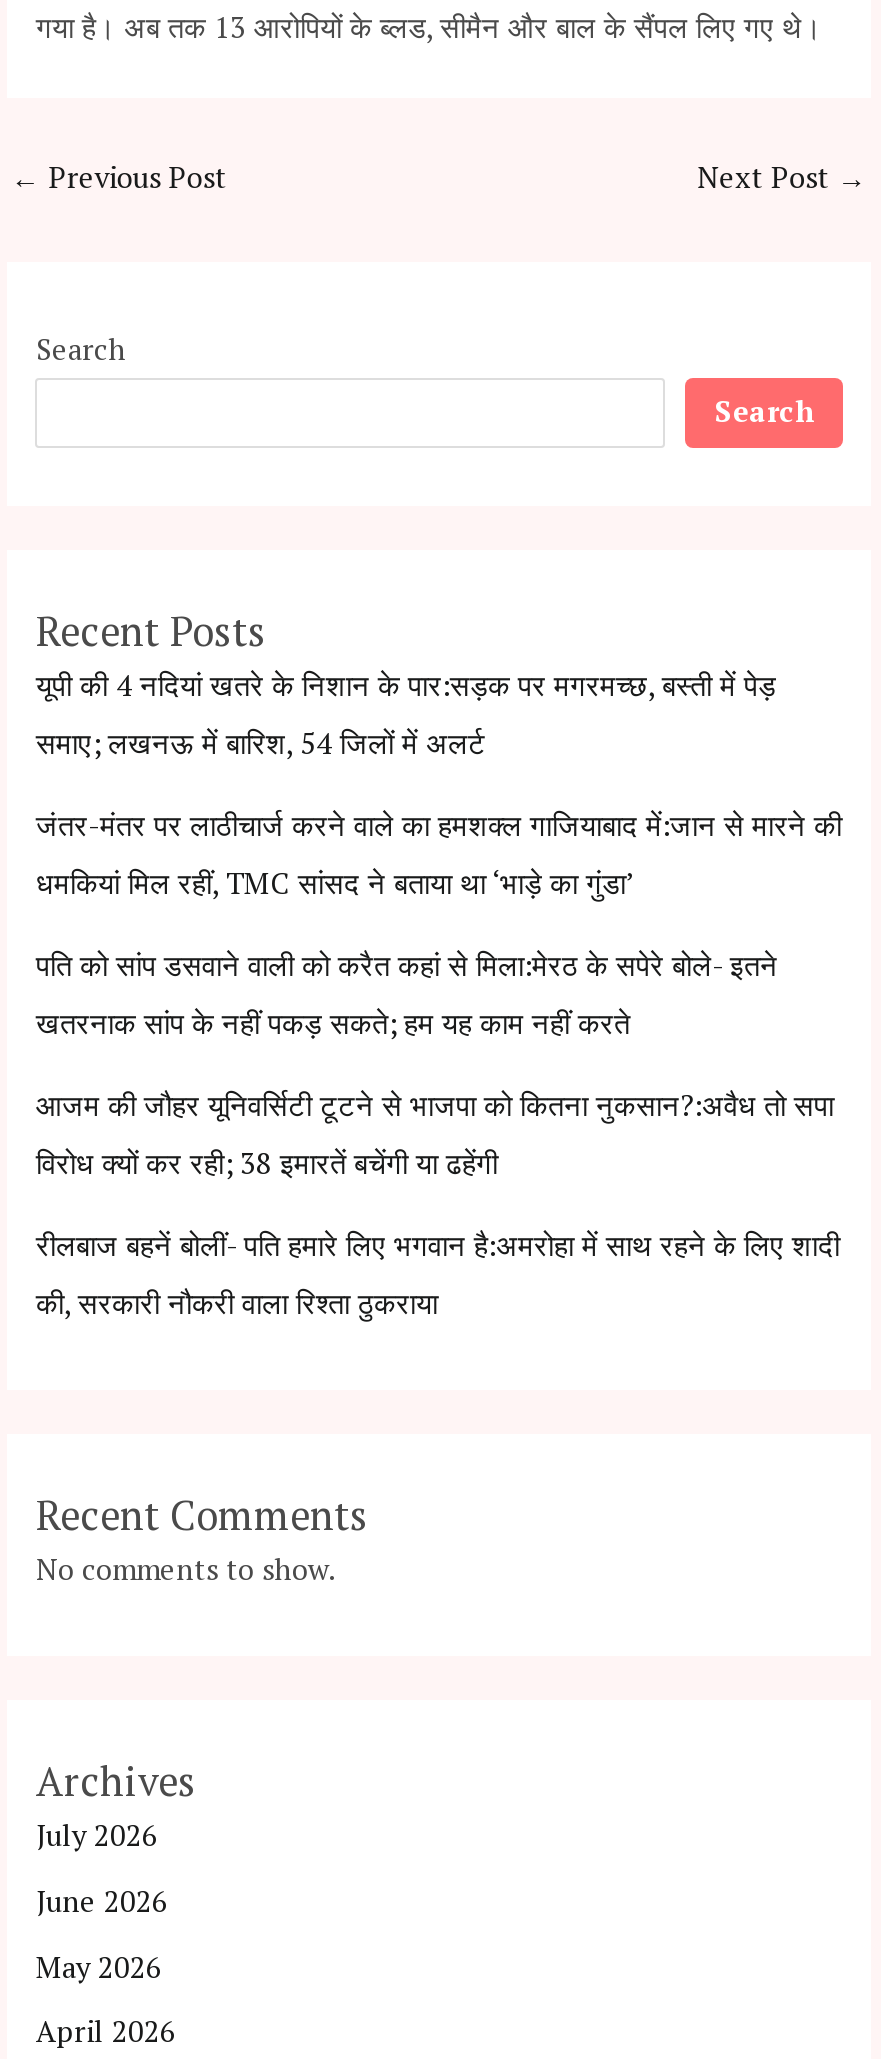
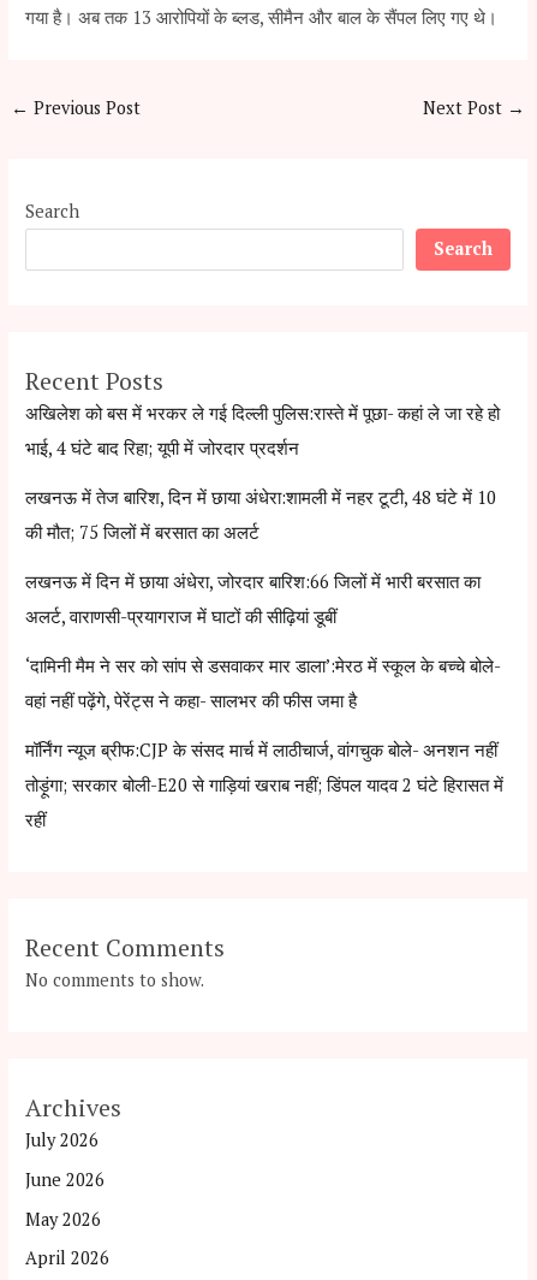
- यूपी की 4 नदियां खतरे के निशान के पार:सड़क पर मगरमच्छ, बस्ती में पेड़
- समाए; लखनऊ में बारिश, 54 जिलों में अलर्ट
- जंतर-मंतर पर लाठीचार्ज करने वाले का हमशक्ल गाजियाबाद में:जान से मारने की
- धमकियां मिल रहीं, TMC सांसद ने बताया था ‘भाड़े का गुंडा’
- पति को सांप डसवाने वाली को करैत कहां से मिला:मेरठ के सपेरे बोले- इतने
- खतरनाक सांप के नहीं पकड़ सकते; हम यह काम नहीं करते
- आजम की जौहर यूनिवर्सिटी टूटने से भाजपा को कितना नुकसान?:अवैध तो सपा
- विरोध क्यों कर रही; 38 इमारतें बचेंगी या ढहेंगी
- रीलबाज बहनें बोलीं- पति हमारे लिए भगवान है:अमरोहा में साथ रहने के लिए शादी
- की, सरकारी नौकरी वाला रिश्ता ठुकराया
+ अखिलेश को बस में भरकर ले गई दिल्ली पुलिस:रास्ते में पूछा- कहां ले जा रहे हो
+ भाई, 4 घंटे बाद रिहा; यूपी में जोरदार प्रदर्शन
+ लखनऊ में तेज बारिश, दिन में छाया अंधेरा:शामली में नहर टूटी, 48 घंटे में 10
+ की मौत; 75 जिलों में बरसात का अलर्ट
+ लखनऊ में दिन में छाया अंधेरा, जोरदार बारिश:66 जिलों में भारी बरसात का
+ अलर्ट, वाराणसी-प्रयागराज में घाटों की सीढ़ियां डूबीं
+ ‘दामिनी मैम ने सर को सांप से डसवाकर मार डाला’:मेरठ में स्कूल के बच्चे बोले-
+ वहां नहीं पढ़ेंगे, पेरेंट्स ने कहा- सालभर की फीस जमा है
+ मॉर्निंग न्यूज ब्रीफ:CJP के संसद मार्च में लाठीचार्ज, वांगचुक बोले- अनशन नहीं
+ तोड़ूंगा; सरकार बोली-E20 से गाड़ियां खराब नहीं; डिंपल यादव 2 घंटे हिरासत में
+ रहीं
